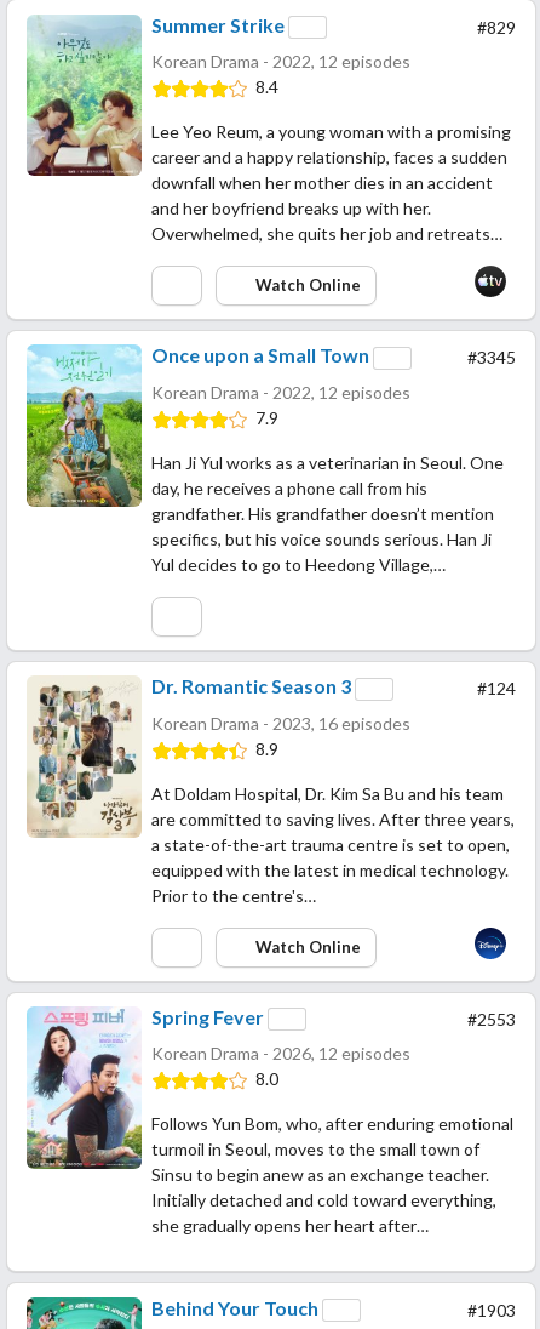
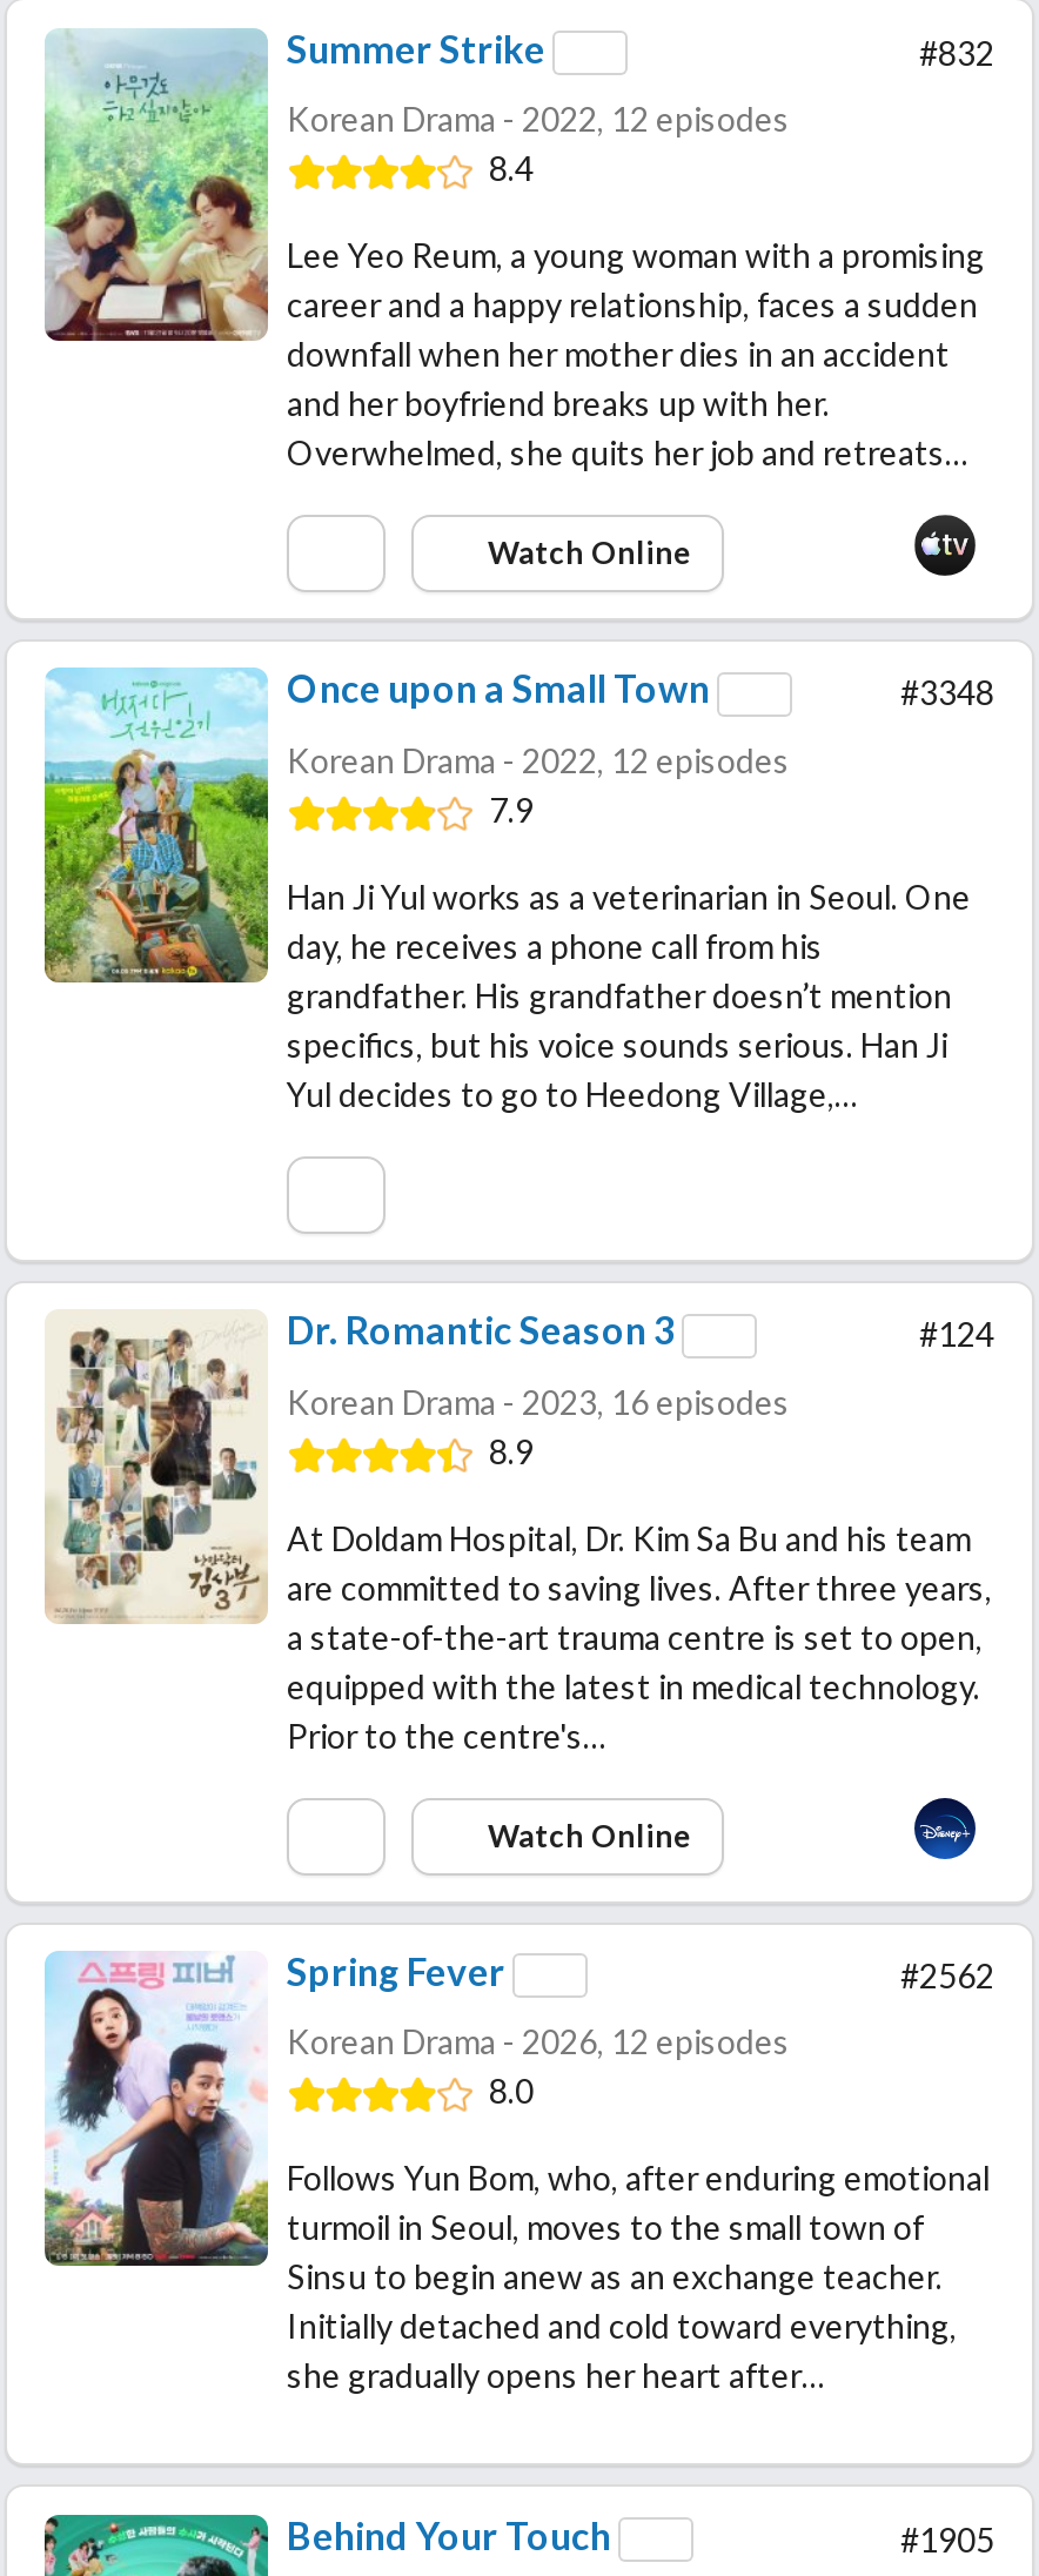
- #829
+ #832

- #3345
+ #3348

- #2553
+ #2562

- #1903
+ #1905
